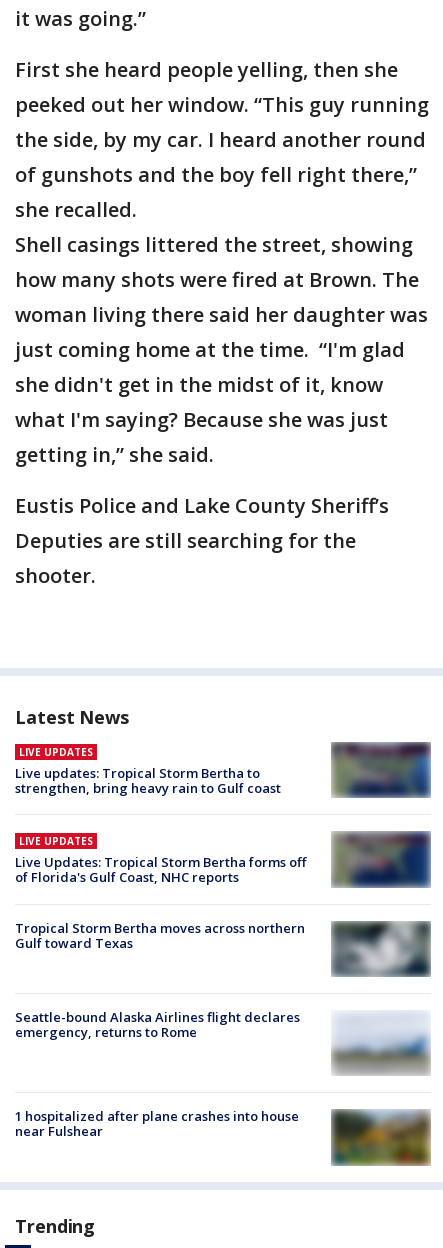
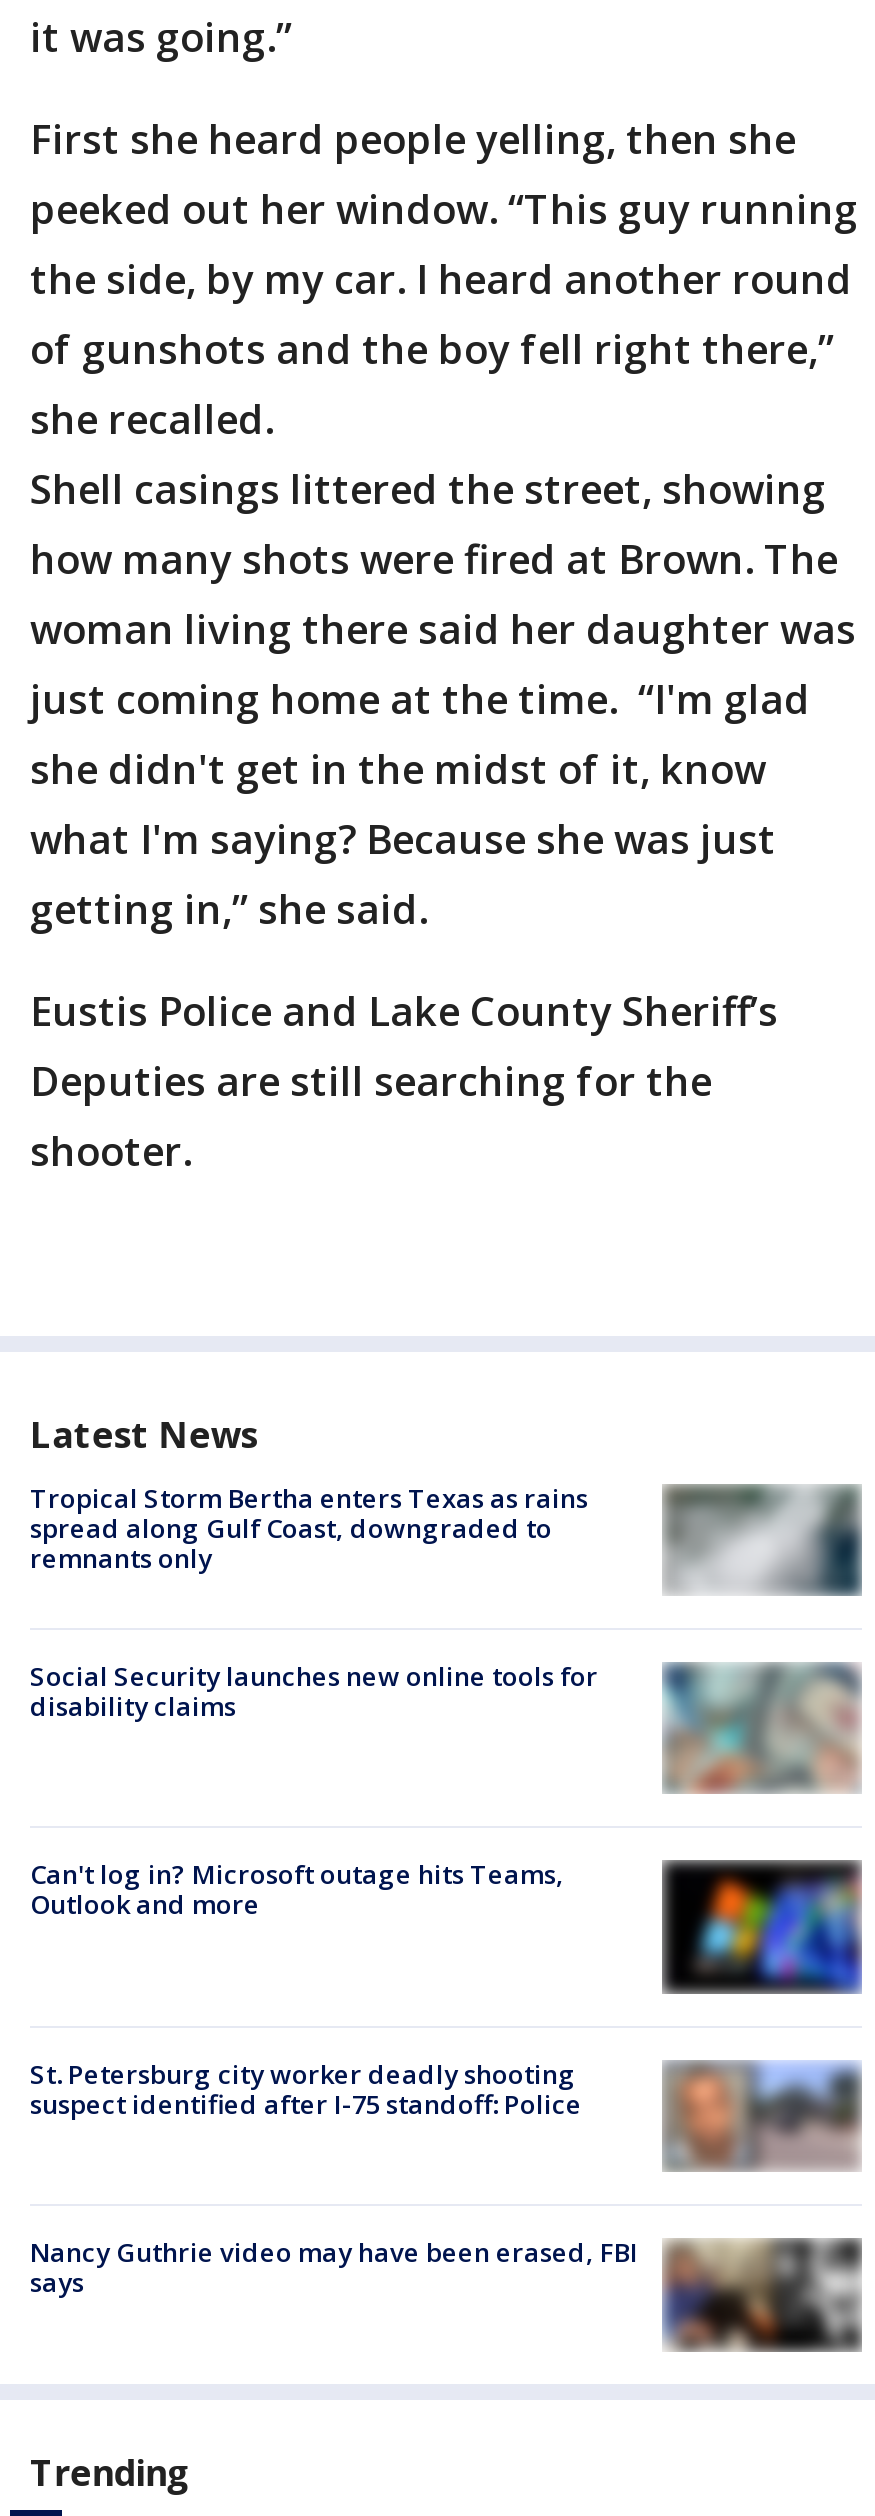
- LIVE UPDATES
- Live updates: Tropical Storm Bertha to
- strengthen, bring heavy rain to Gulf coast
+ Tropical Storm Bertha enters Texas as rains
+ spread along Gulf Coast, downgraded to
+ remnants only

- [image]
+ [image]

- [image]
- LIVE UPDATES
- Live Updates: Tropical Storm Bertha forms off
- of Florida's Gulf Coast, NHC reports
+ [image]
+ Social Security launches new online tools for
+ disability claims

- Tropical Storm Bertha moves across northern
- Gulf toward Texas
+ Can't log in? Microsoft outage hits Teams,
+ Outlook and more

- [image]
+ [image]

- [image]
- Seattle-bound Alaska Airlines flight declares
- emergency, returns to Rome
+ [image]
+ St. Petersburg city worker deadly shooting
+ suspect identified after I-75 standoff: Police

- [image]
- 1 hospitalized after plane crashes into house
- near Fulshear
+ [image]
+ Nancy Guthrie video may have been erased, FBI
+ says
